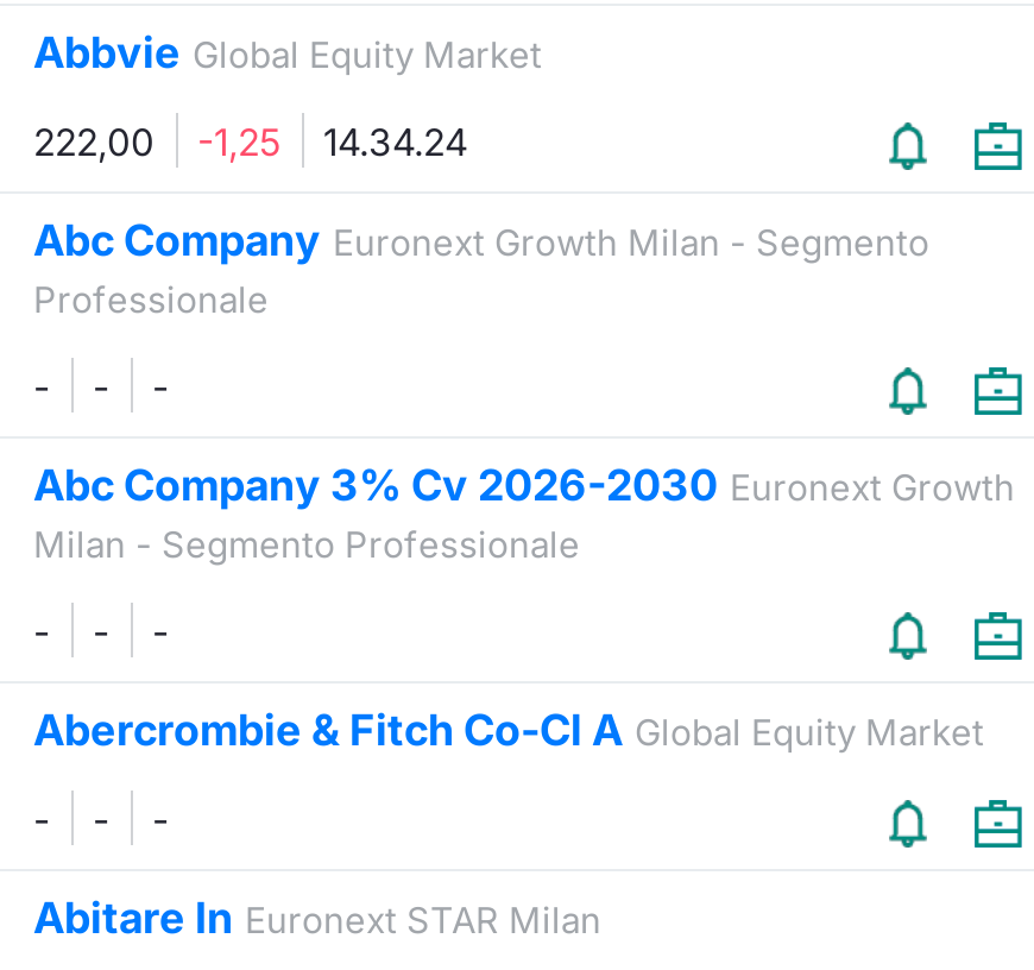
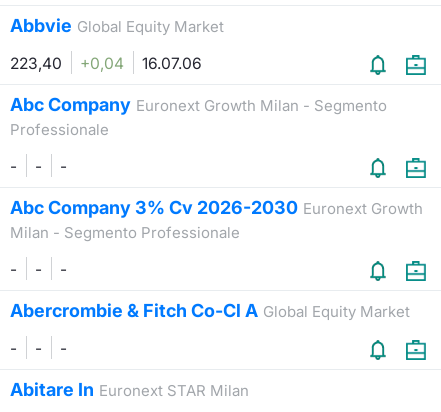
- 222,00
+ 223,40

- -1,25
+ +0,04

- 14.34.24
+ 16.07.06
